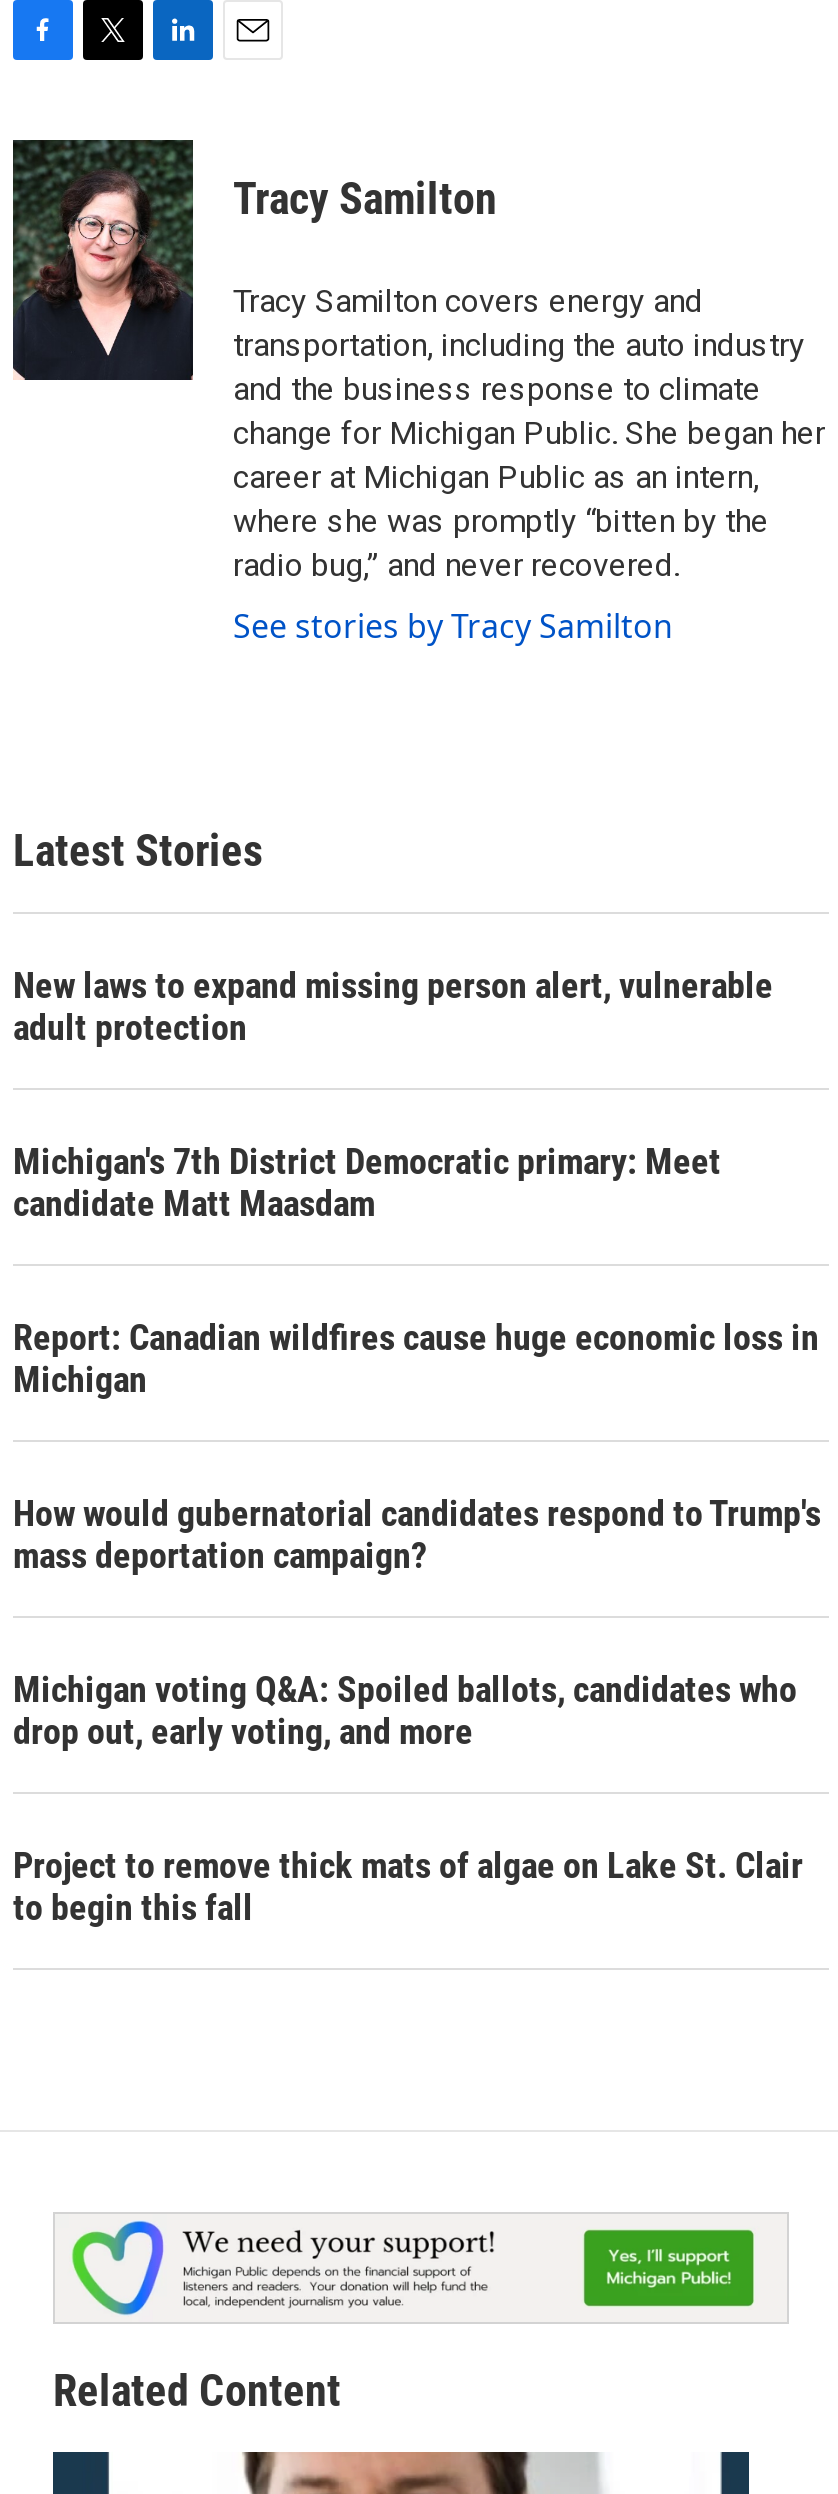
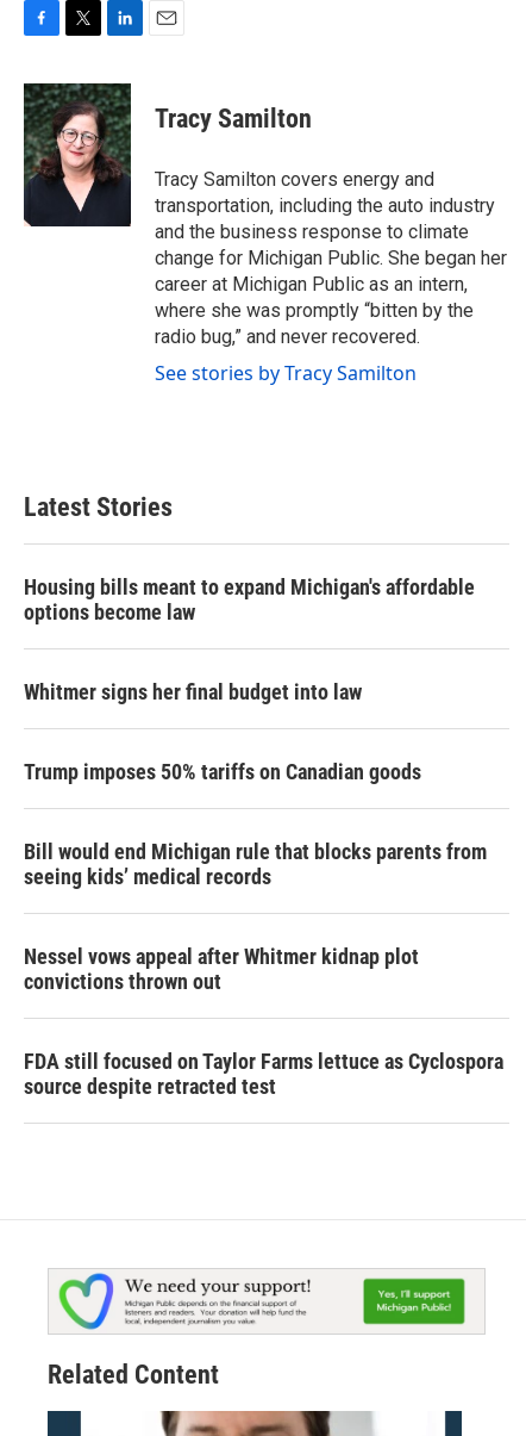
- New laws to expand missing person alert, vulnerable
- adult protection
+ Housing bills meant to expand Michigan's affordable
+ options become law

- Michigan's 7th District Democratic primary: Meet
- candidate Matt Maasdam
+ Whitmer signs her final budget into law

- Report: Canadian wildfires cause huge economic loss in
- Michigan
+ Trump imposes 50% tariffs on Canadian goods

- How would gubernatorial candidates respond to Trump's
- mass deportation campaign?
+ Bill would end Michigan rule that blocks parents from
+ seeing kids’ medical records

- Michigan voting Q&A: Spoiled ballots, candidates who
- drop out, early voting, and more
+ Nessel vows appeal after Whitmer kidnap plot
+ convictions thrown out

- Project to remove thick mats of algae on Lake St. Clair
- to begin this fall
+ FDA still focused on Taylor Farms lettuce as Cyclospora
+ source despite retracted test
